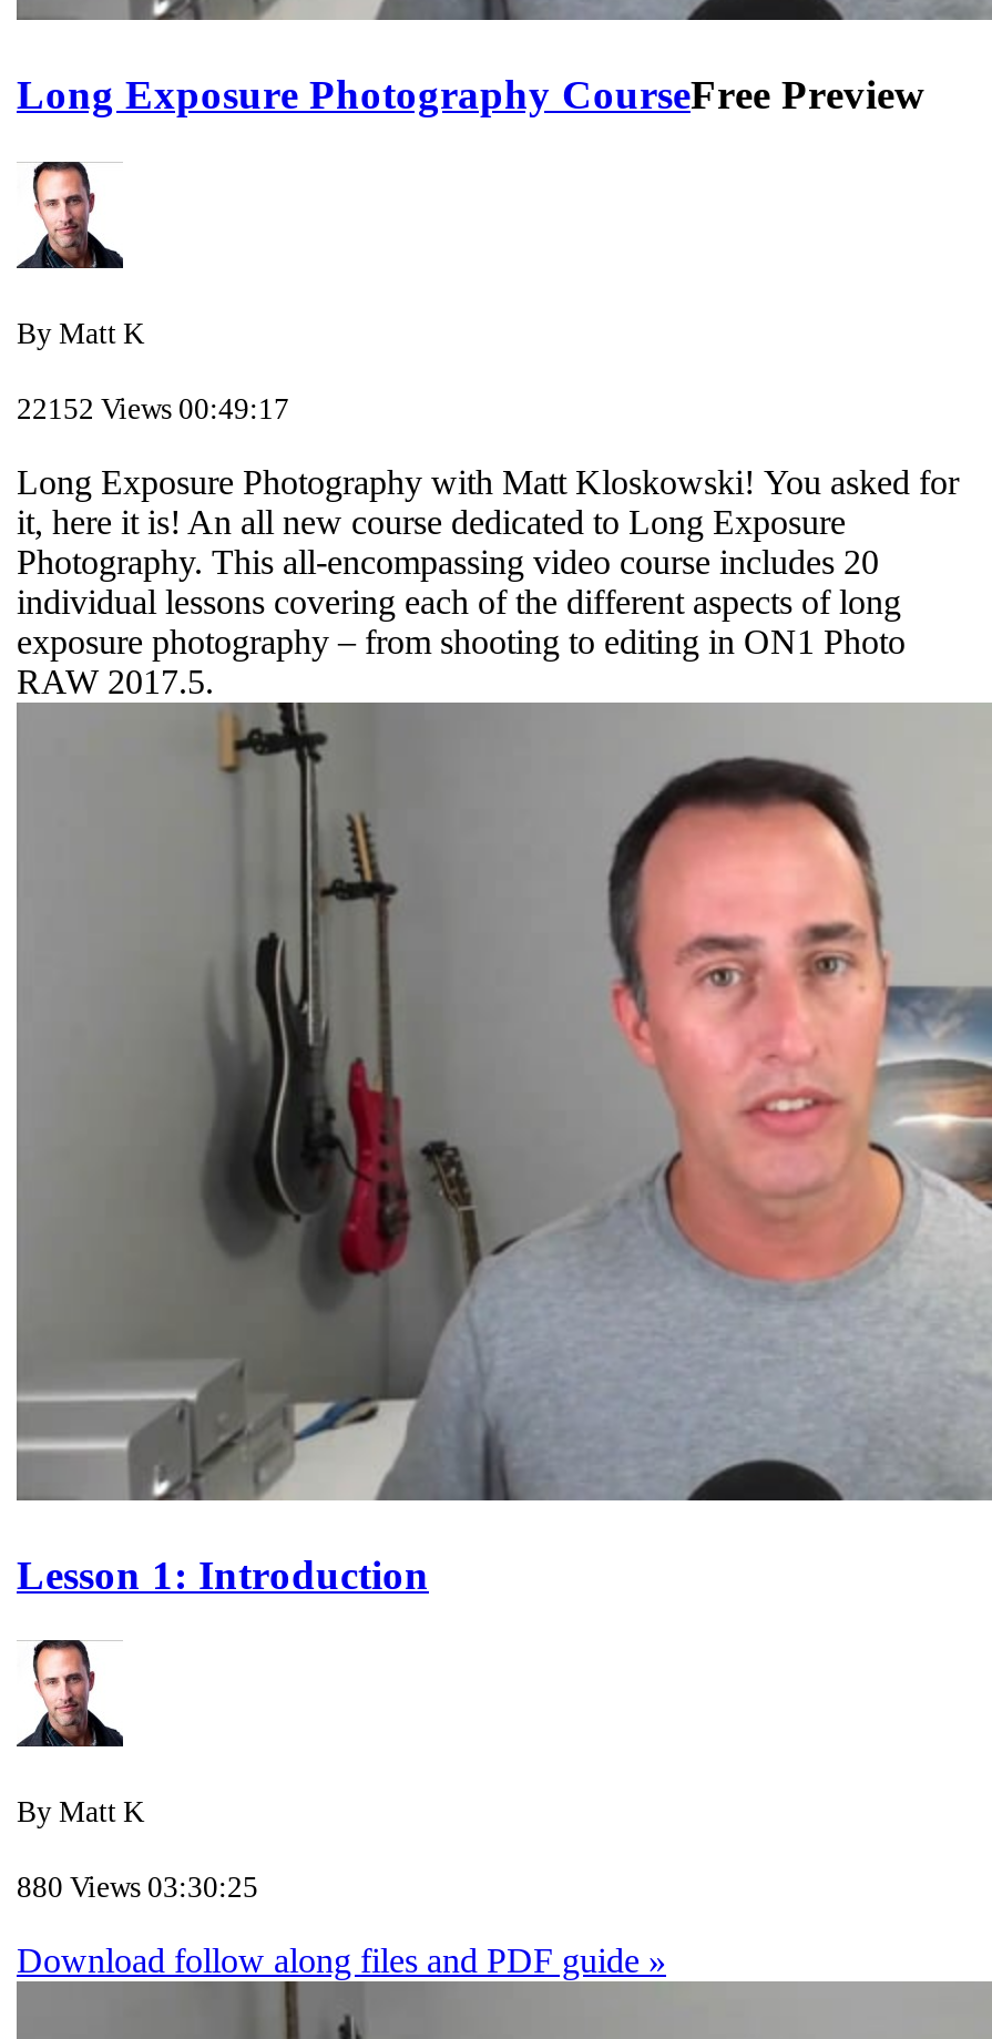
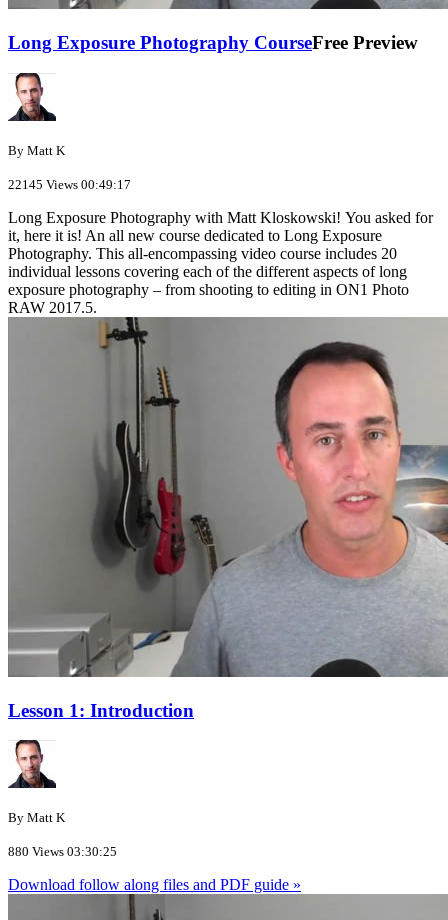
- 22152 Views 00:49:17
+ 22145 Views 00:49:17
